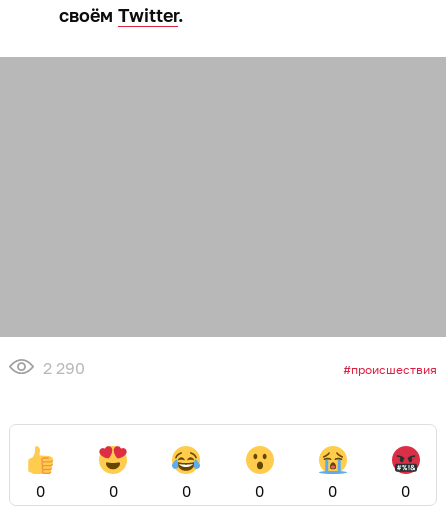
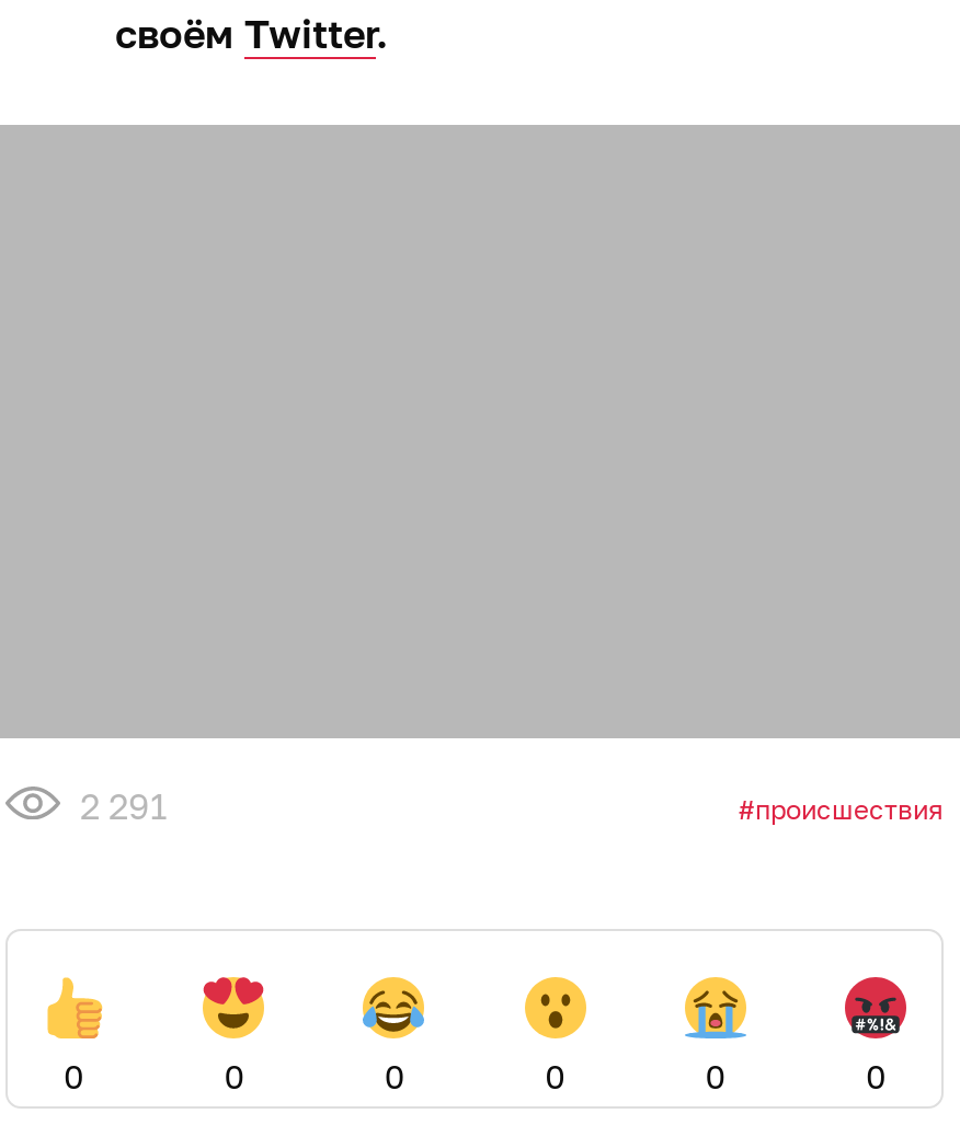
- 2 290
+ 2 291
